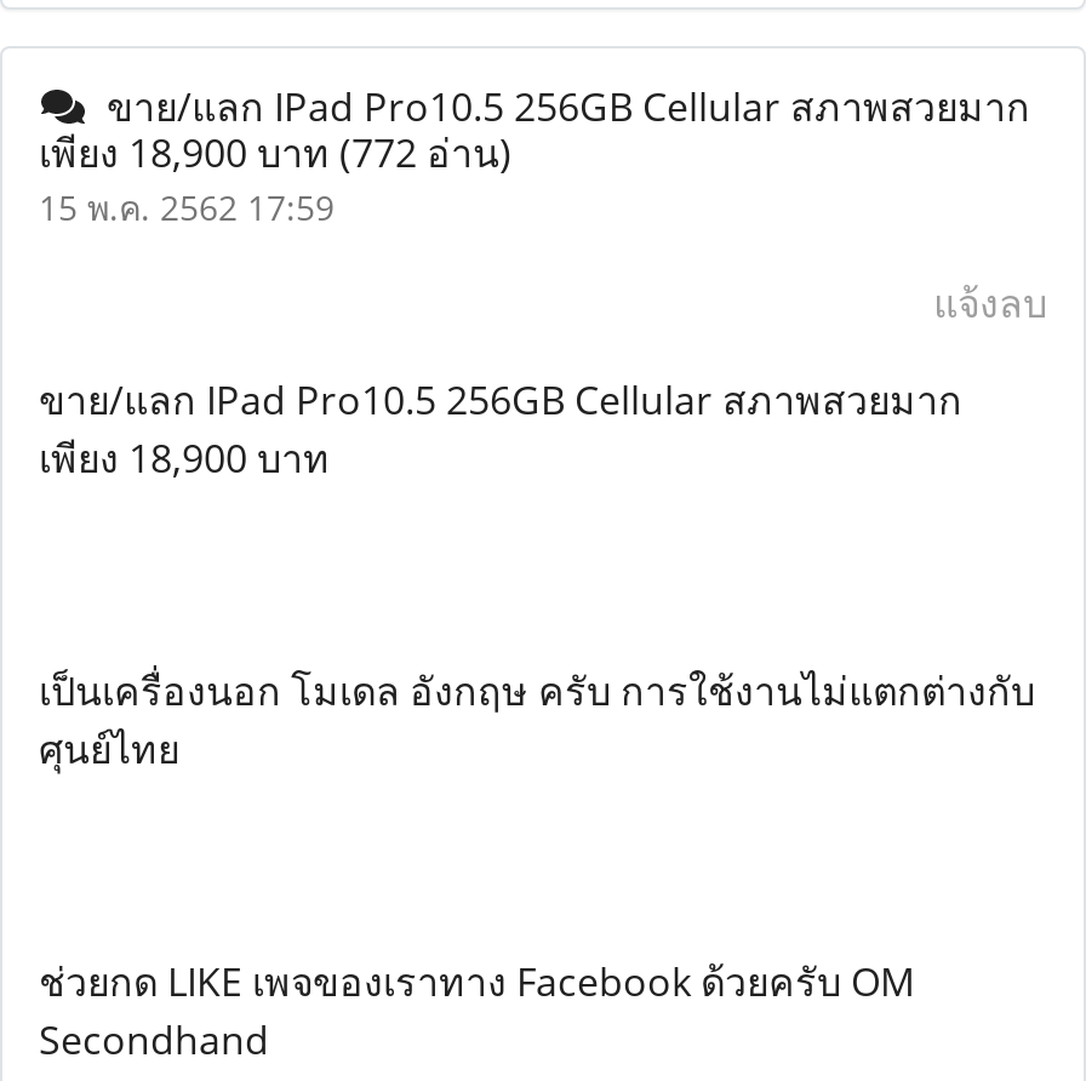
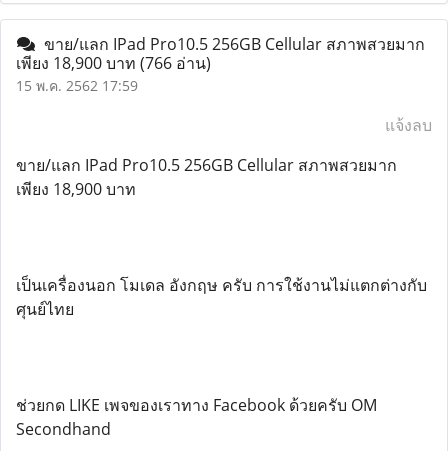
- เพียง 18,900 บาท(772 อ่าน)
+ เพียง 18,900 บาท(766 อ่าน)
